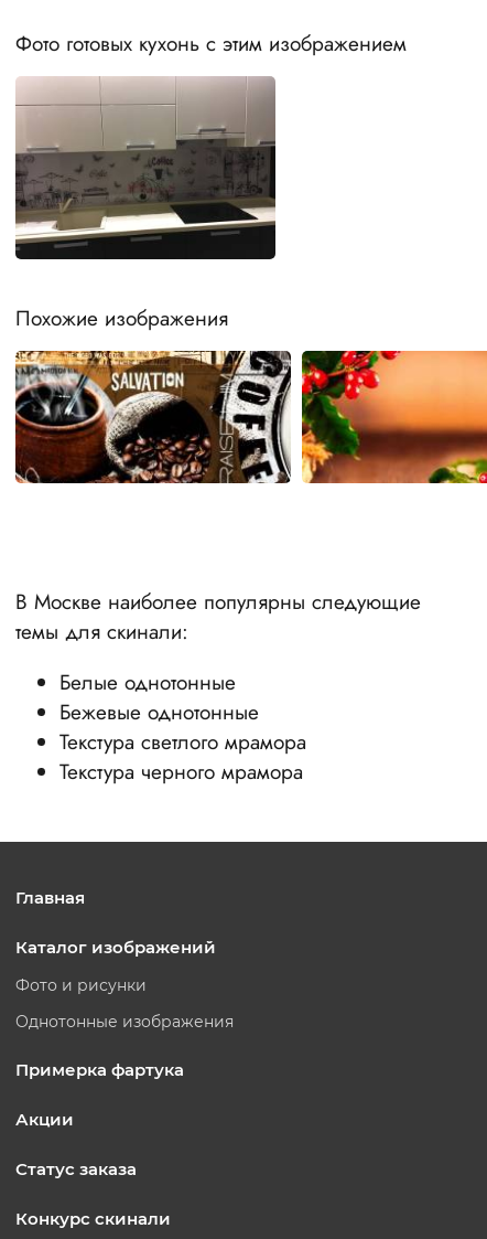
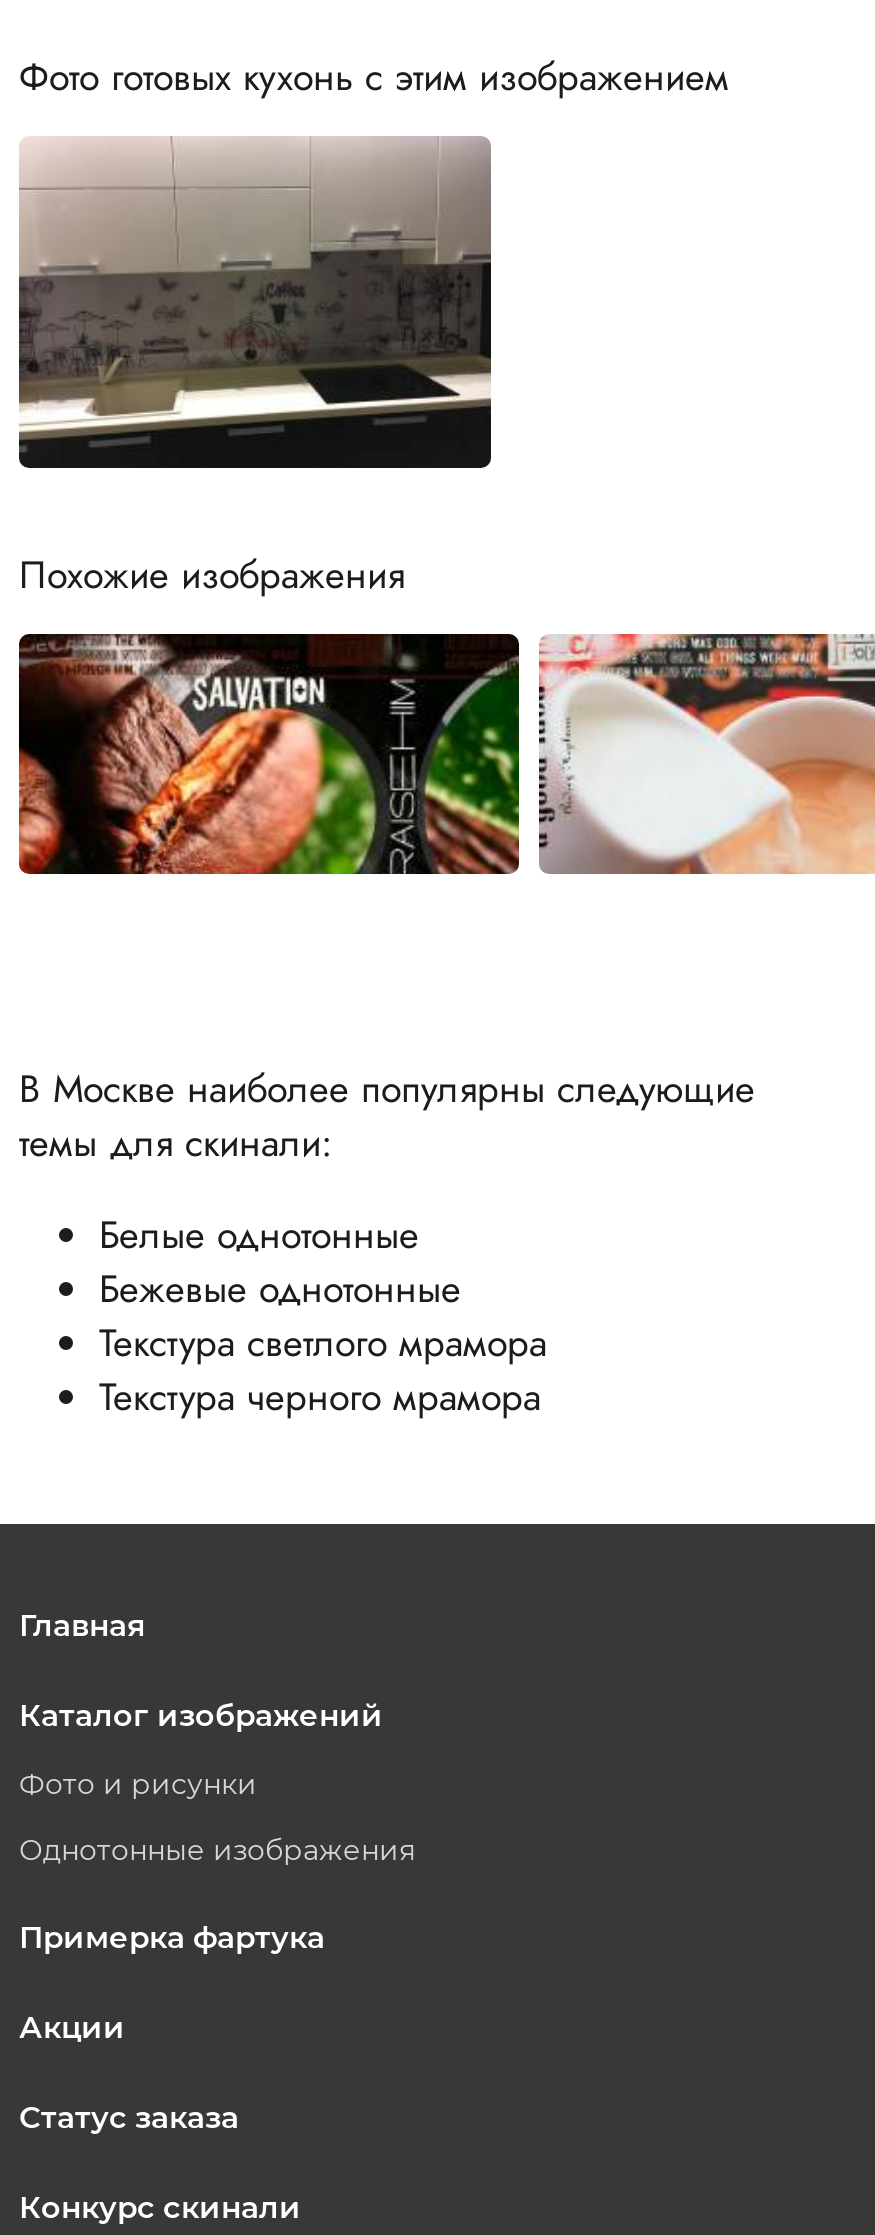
- [image]
+ [image]

- [image]
+ [image]
